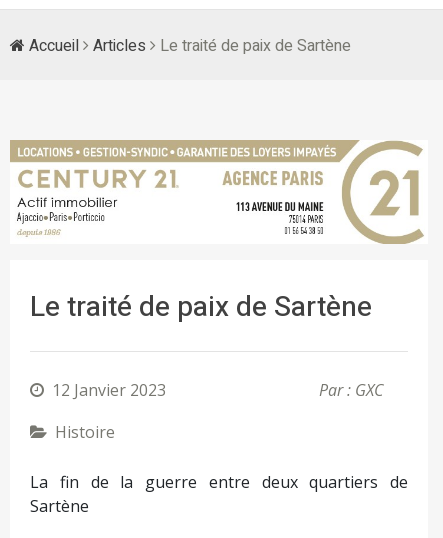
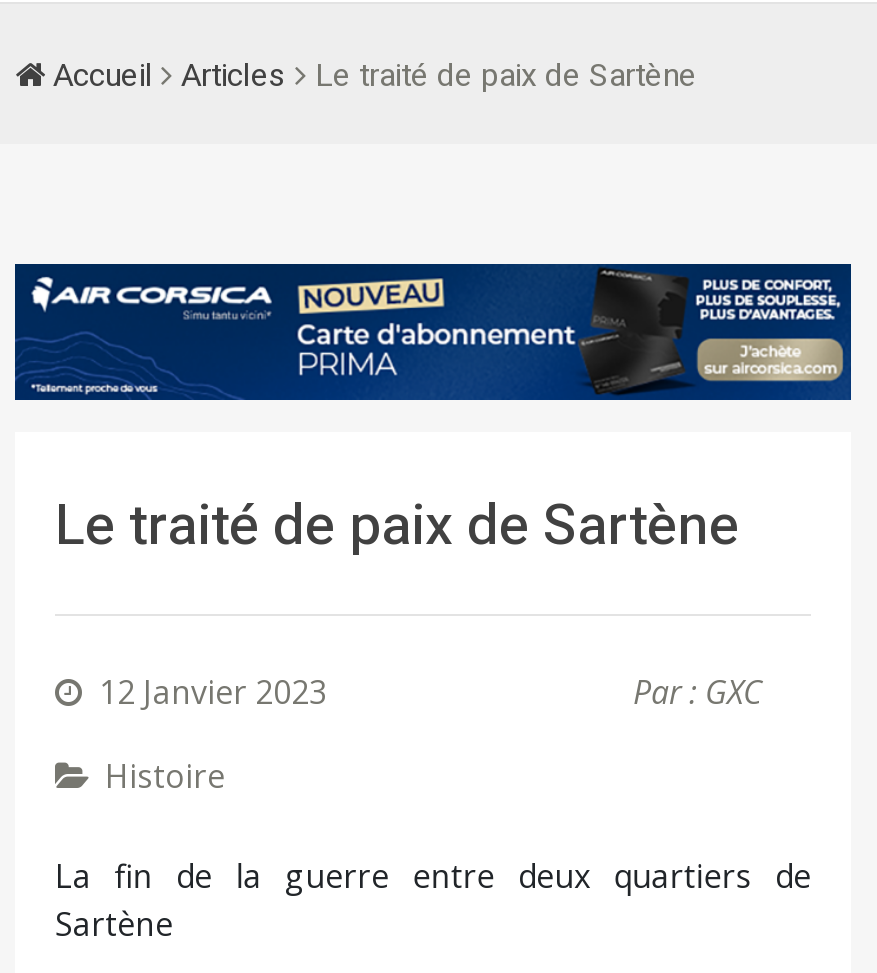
- [image]
+ [image]
